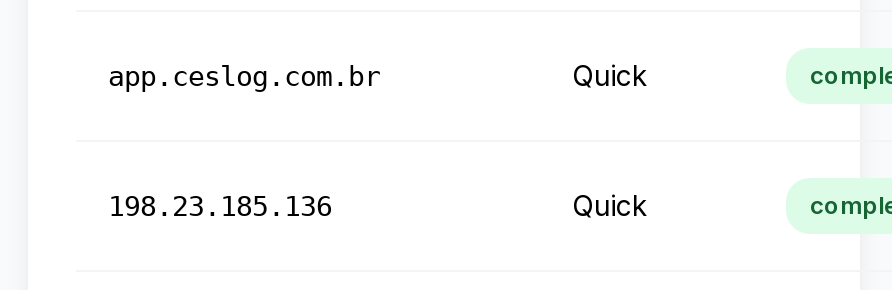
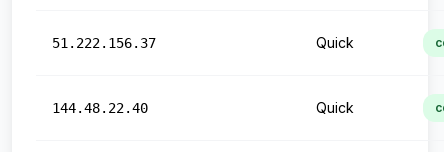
- app.ceslog.com.br
+ 51.222.156.37

- 198.23.185.136
+ 144.48.22.40
